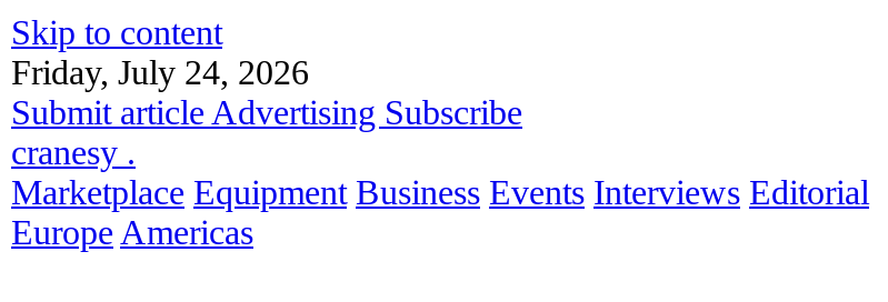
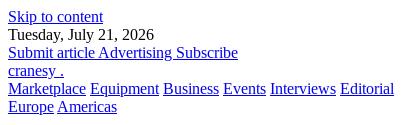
- Friday, July 24, 2026
+ Tuesday, July 21, 2026
